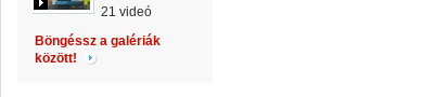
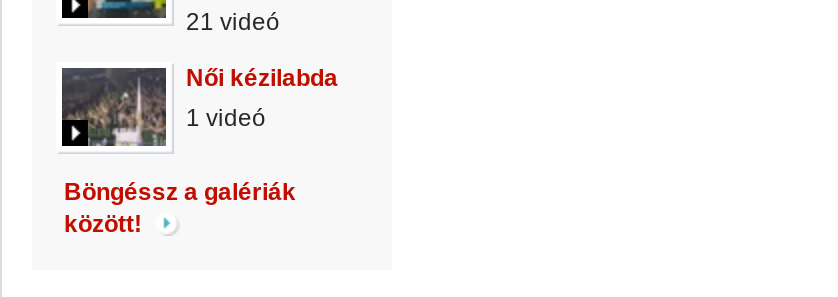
+ [image]
+ Női kézilabda
+ 1 videó
